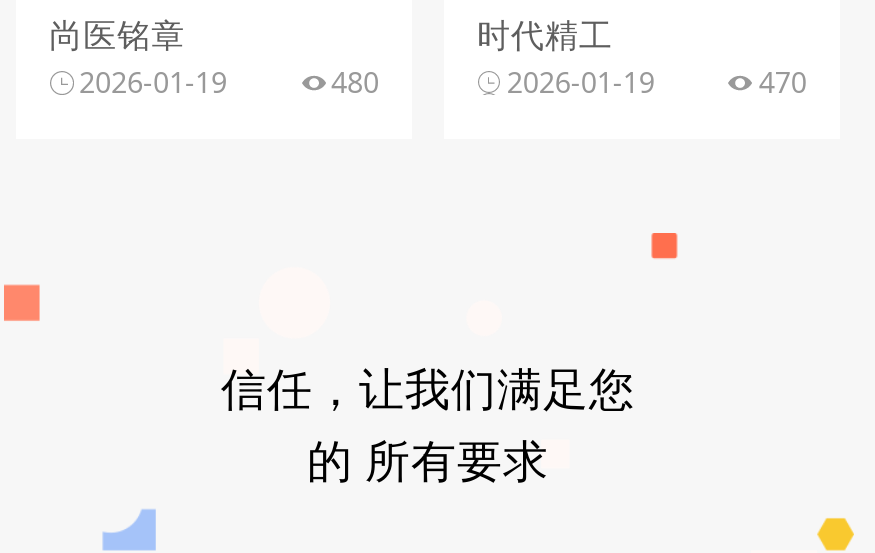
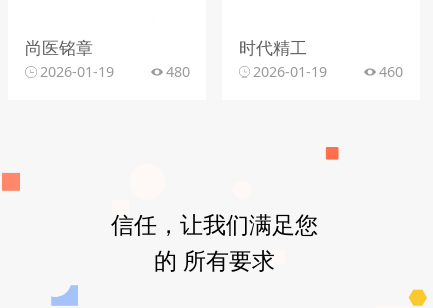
- 470
+ 460
